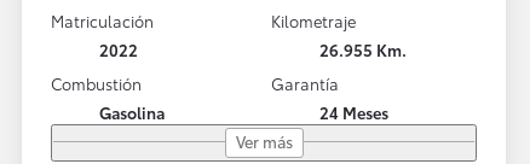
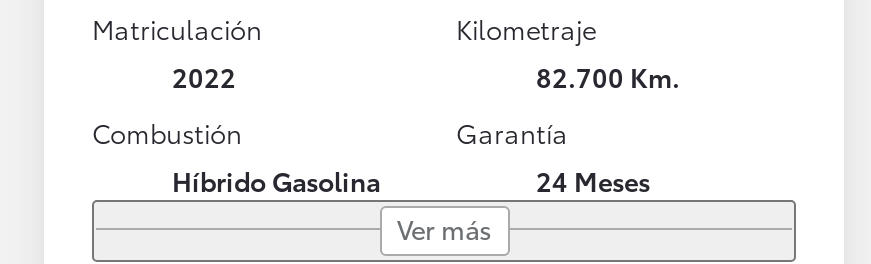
- 26.955 Km.
+ 82.700 Km.

- Gasolina
+ Híbrido Gasolina
